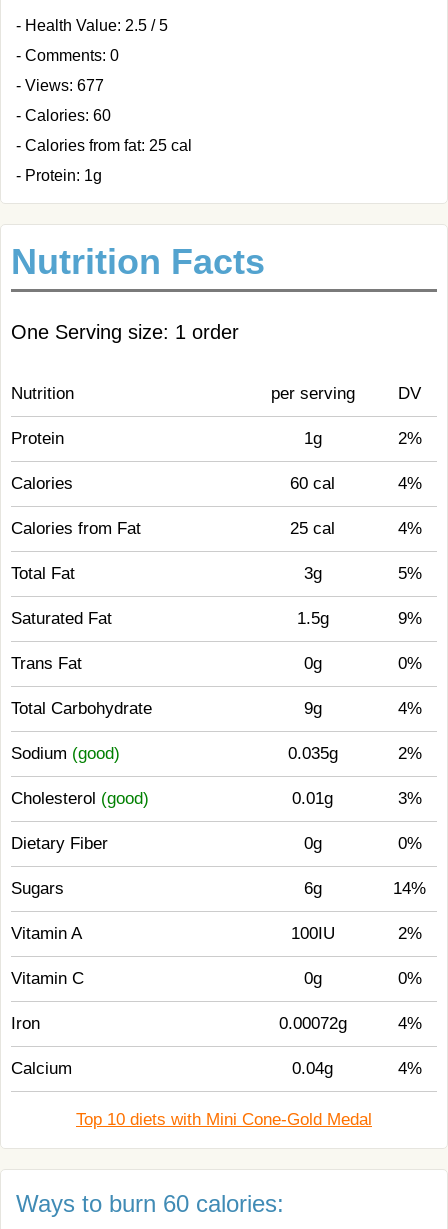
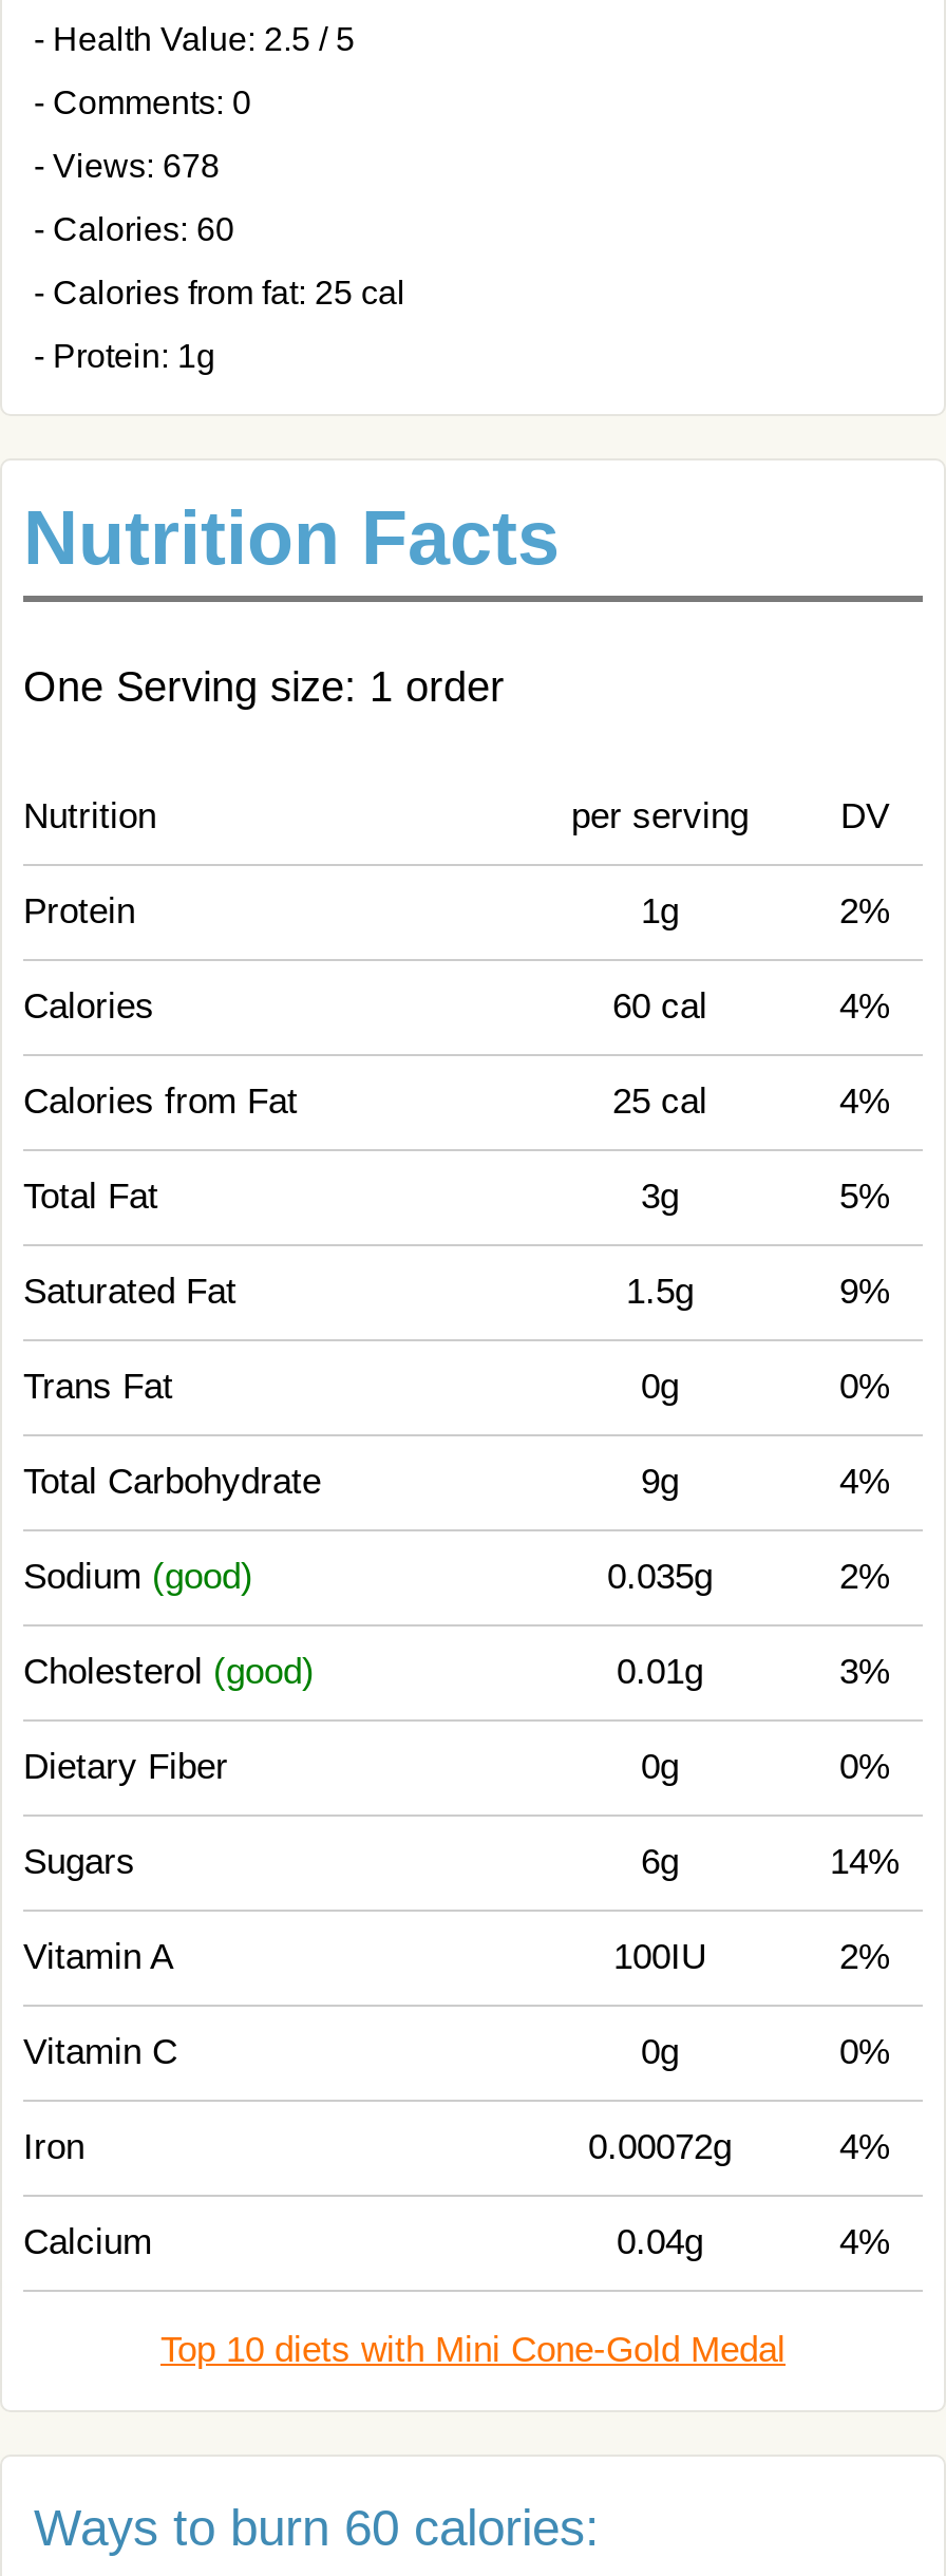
- - Views: 677
+ - Views: 678
